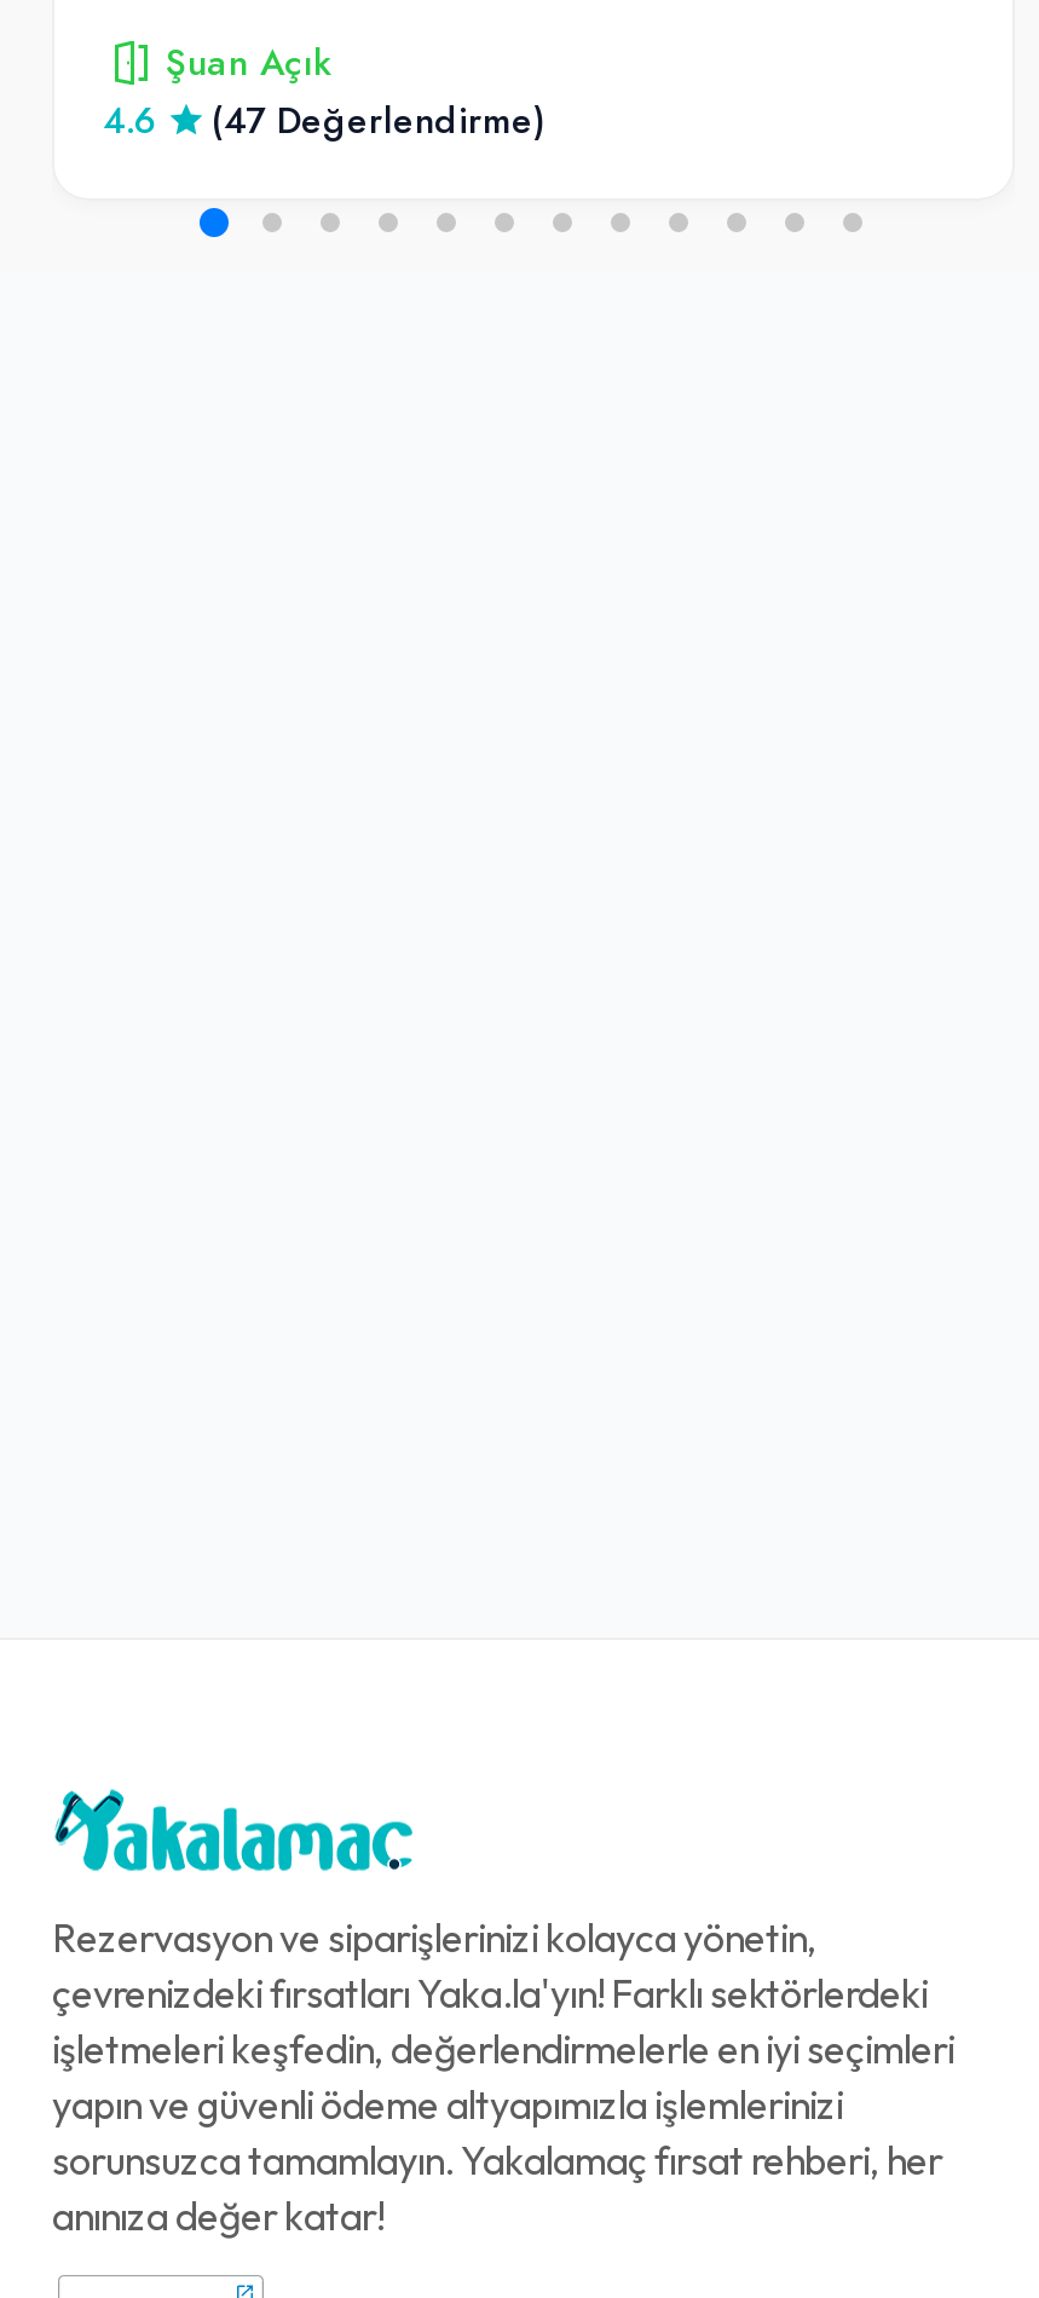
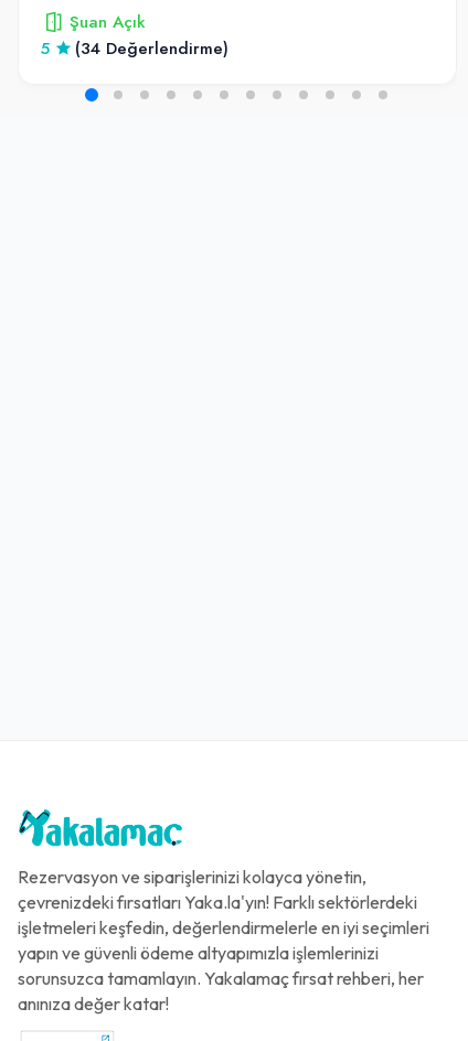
- 4.6
+ 5

- (47 Değerlendirme)
+ (34 Değerlendirme)
